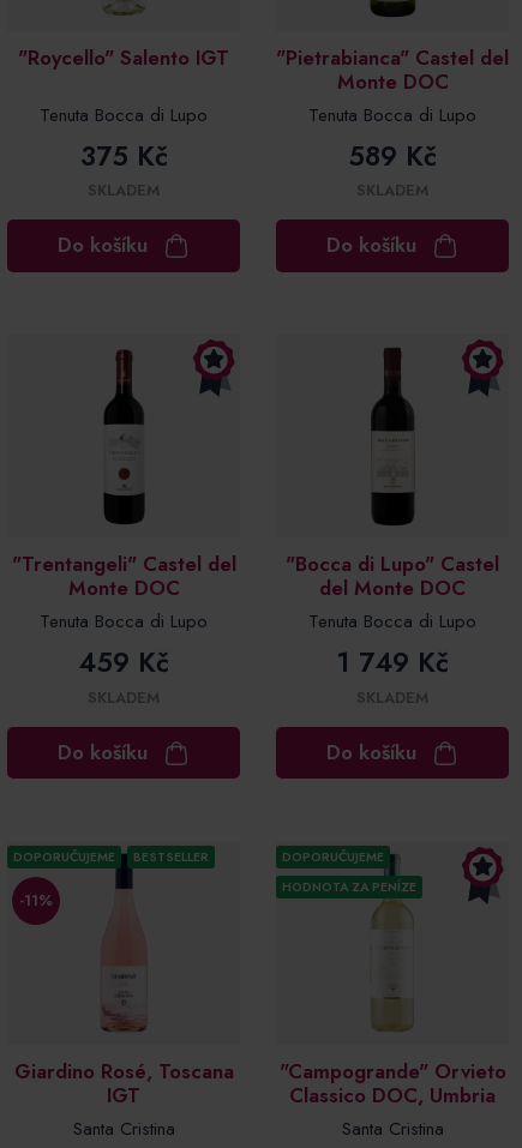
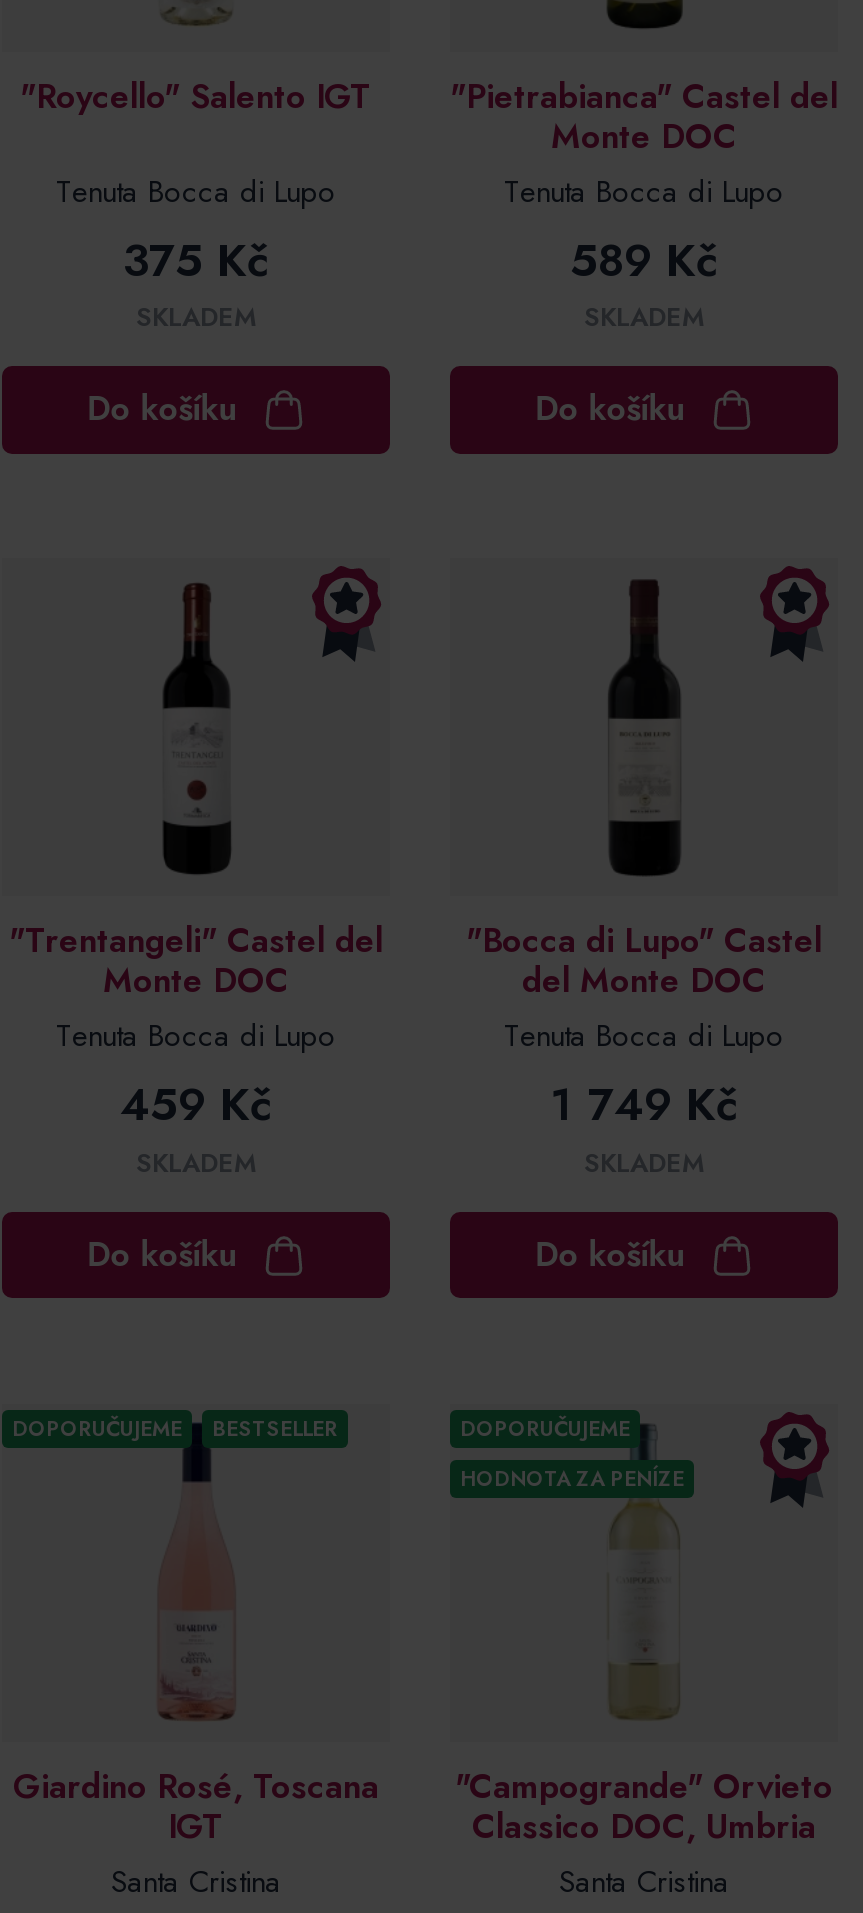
- -11%
